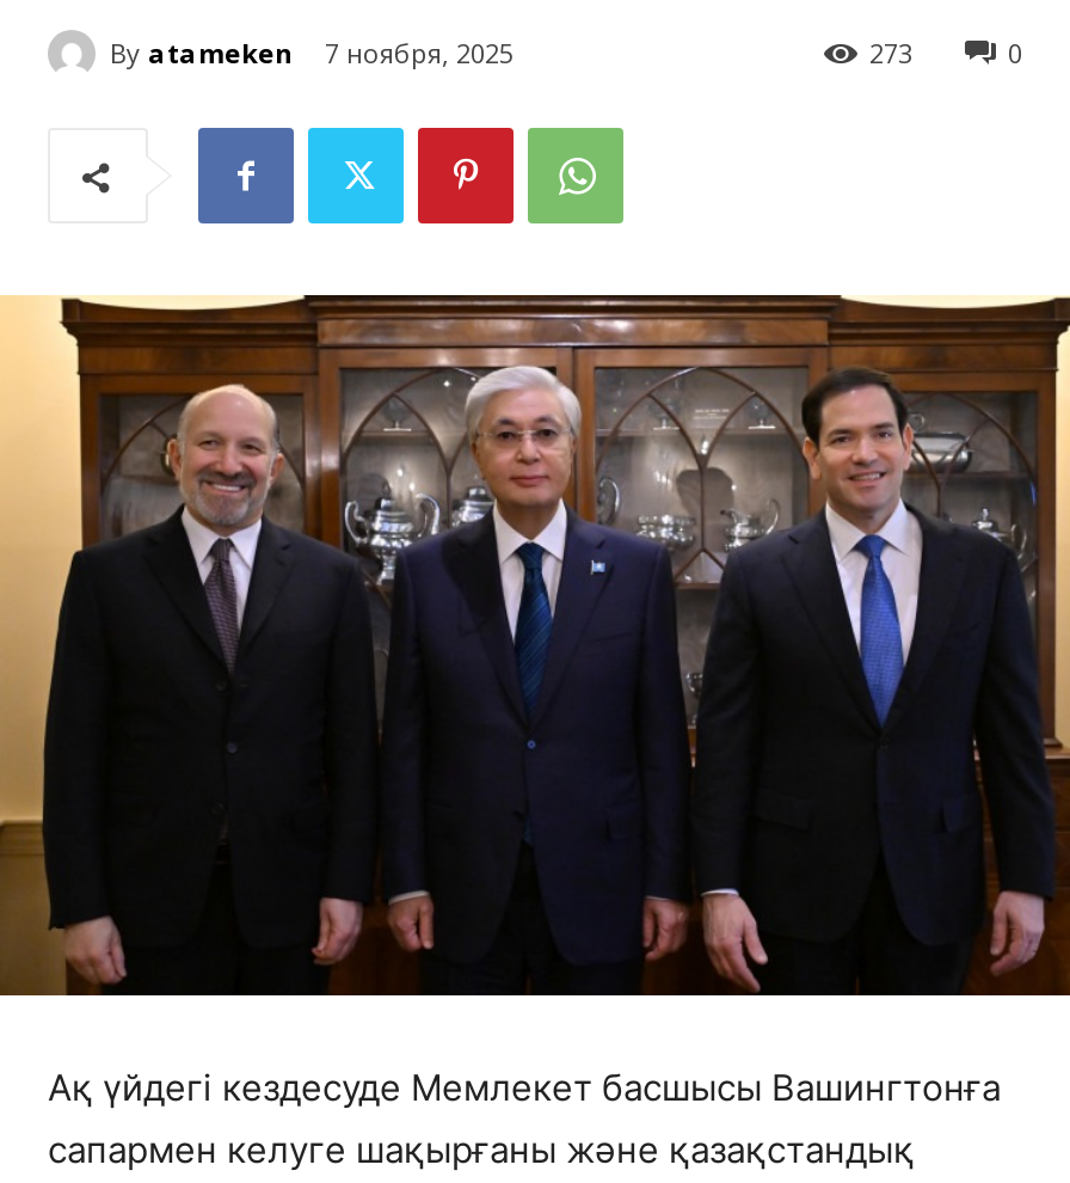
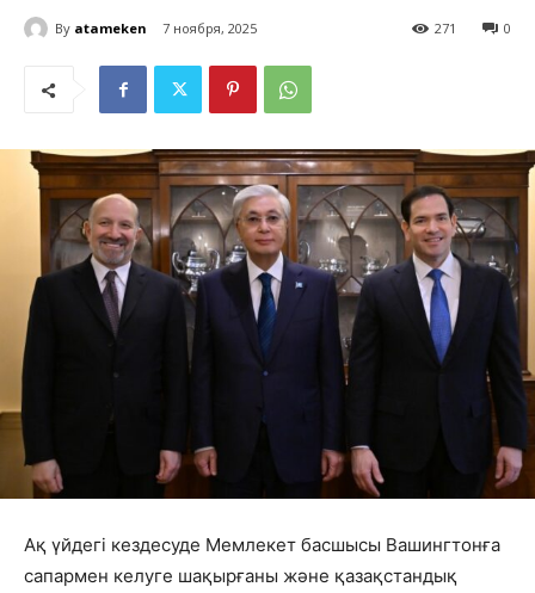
- 273
+ 271
